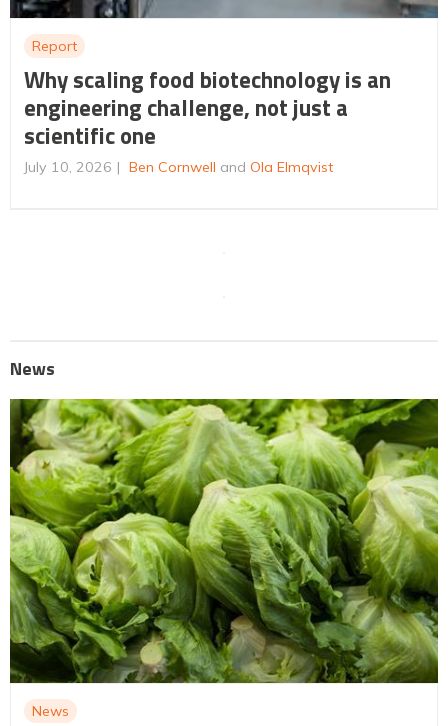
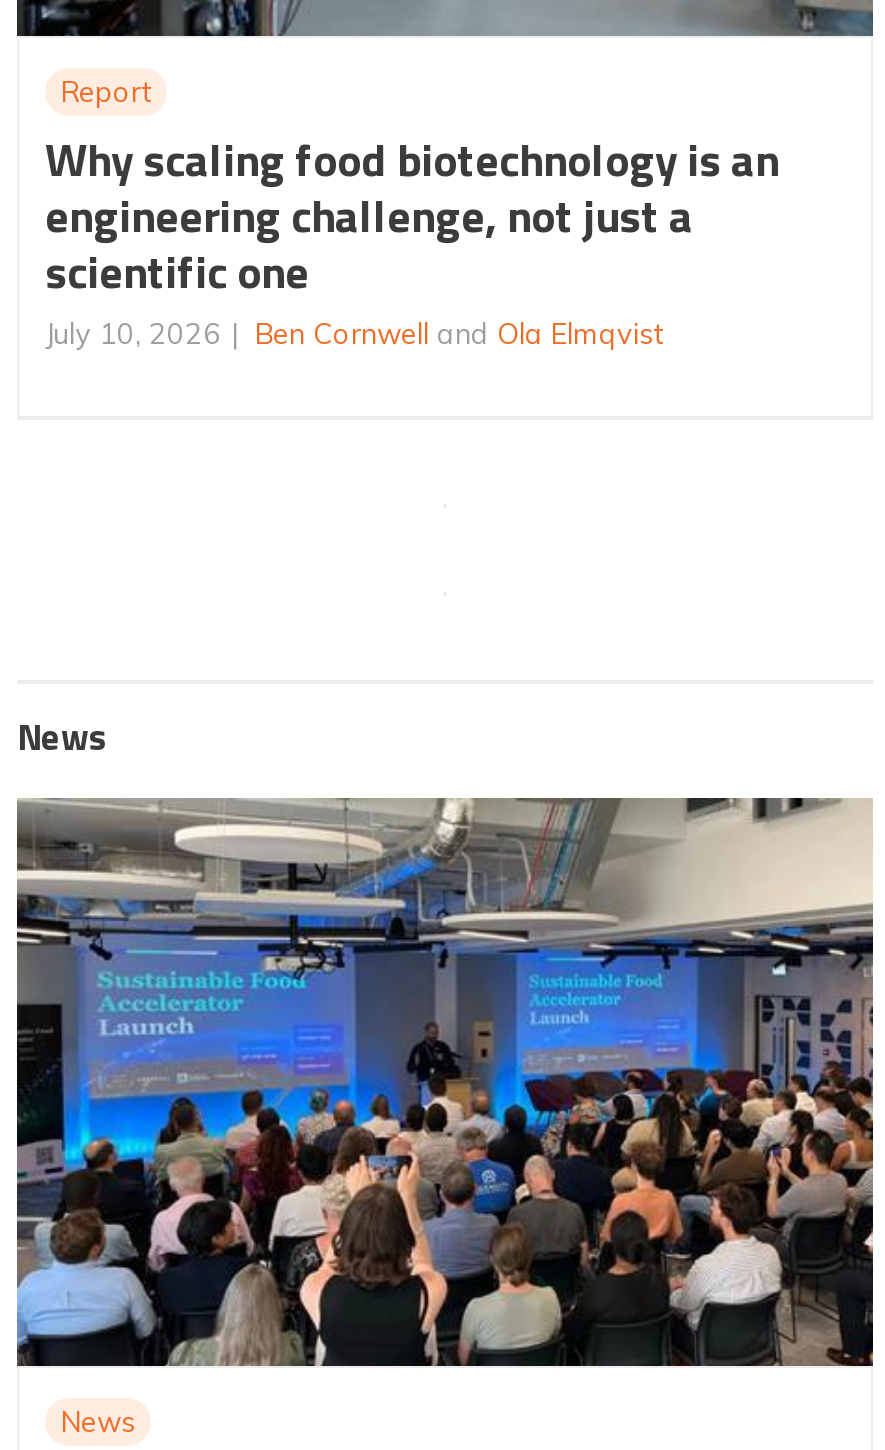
- [image]
+ [image]
